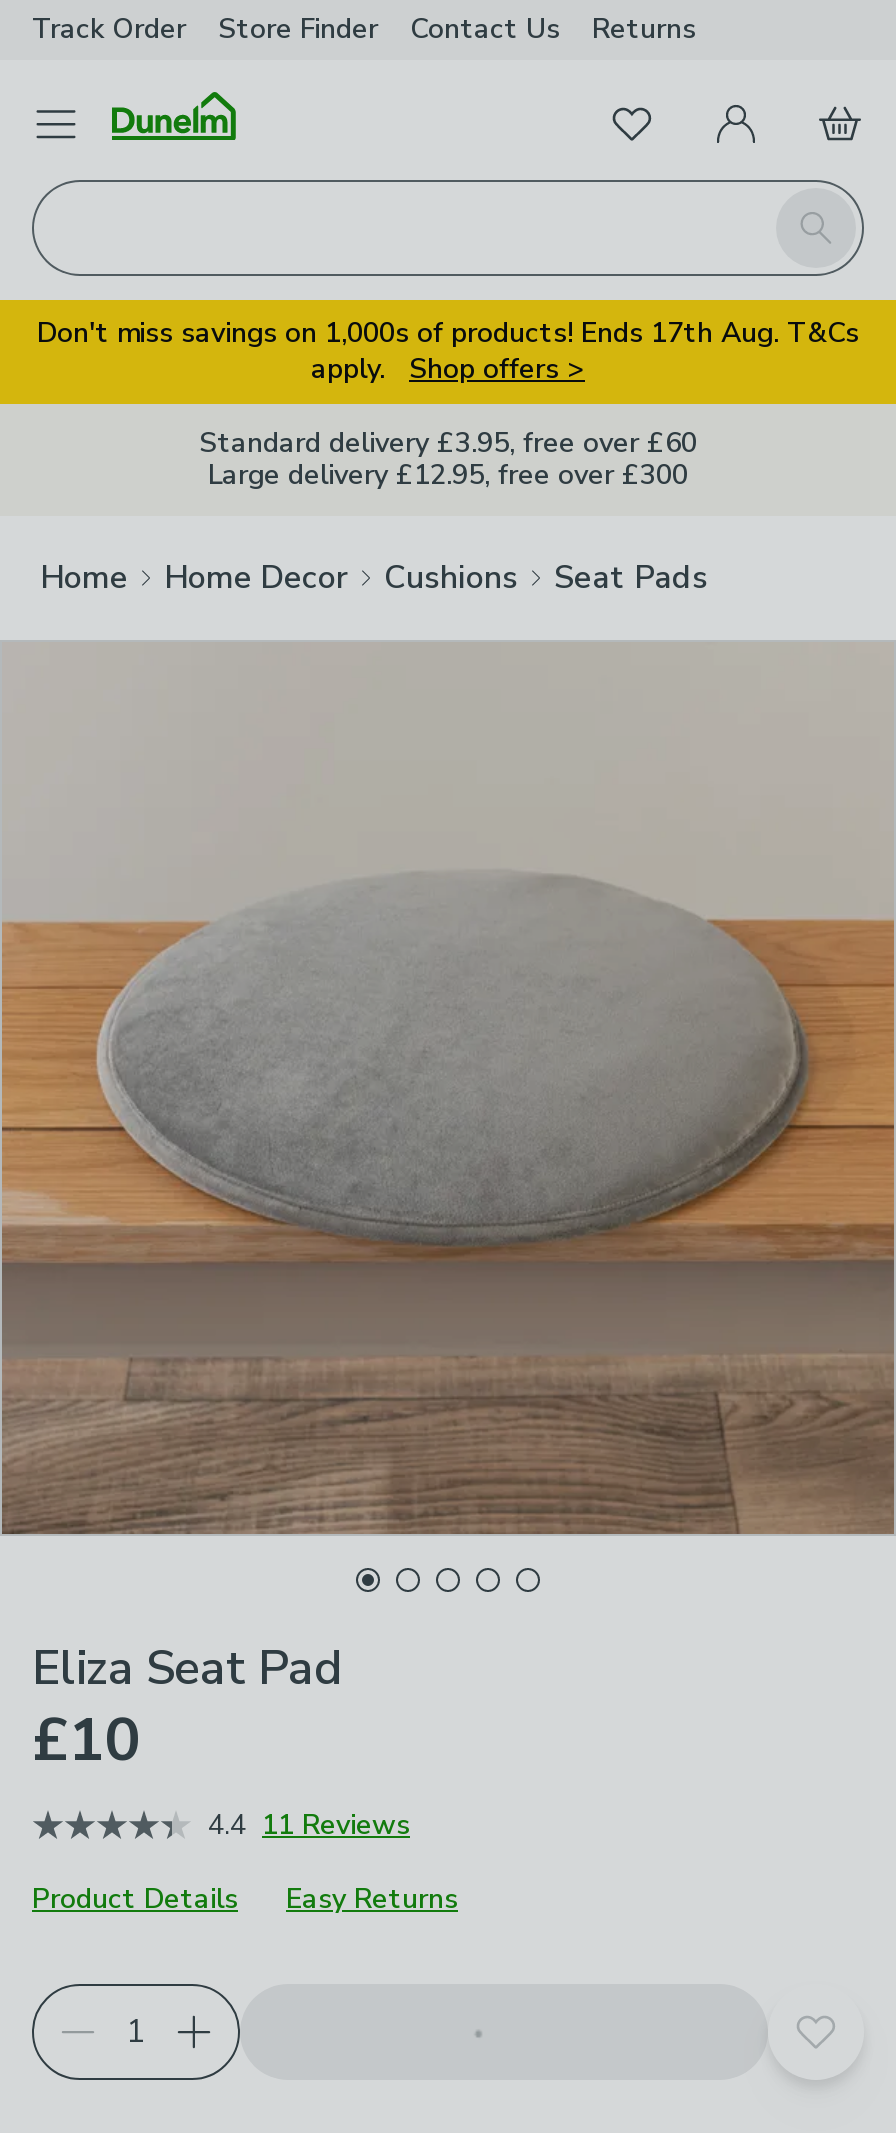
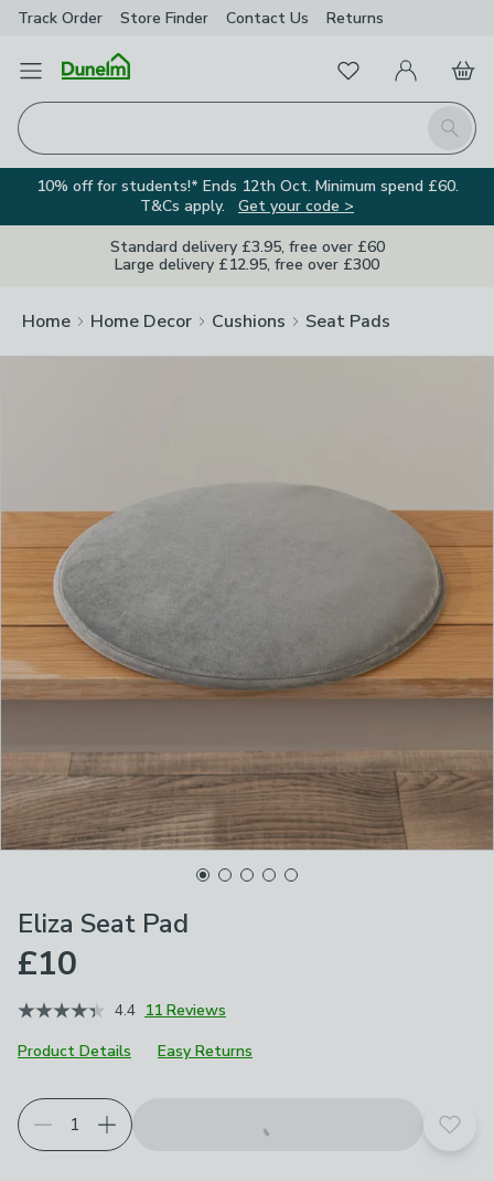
- Don't miss savings on 1,000s of products! Ends 17th Aug. T&Cs
- apply. Shop offers >
+ 10% off for students!* Ends 12th Oct. Minimum spend £60.
+ T&Cs apply. Get your code >
